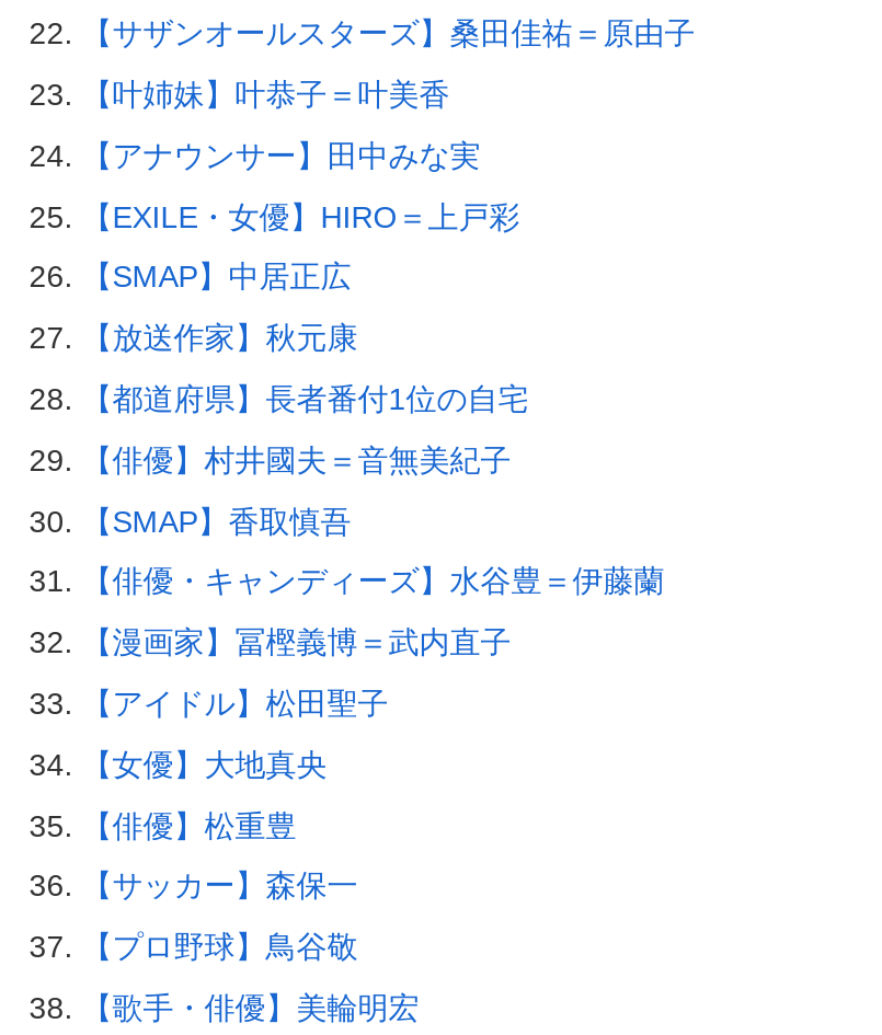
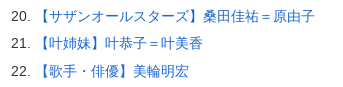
- 【アナウンサー】田中みな実
- 【EXILE・女優】HIRO＝上戸彩
- 【SMAP】中居正広
- 【放送作家】秋元康
- 【都道府県】長者番付1位の自宅
- 【俳優】村井國夫＝音無美紀子
- 【SMAP】香取慎吾
- 【俳優・キャンディーズ】水谷豊＝伊藤蘭
- 【漫画家】冨樫義博＝武内直子
- 【アイドル】松田聖子
- 【女優】大地真央
- 【俳優】松重豊
- 【サッカー】森保一
- 【プロ野球】鳥谷敬
